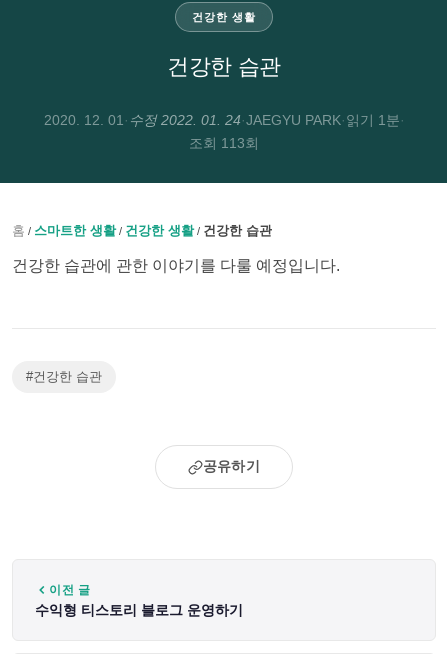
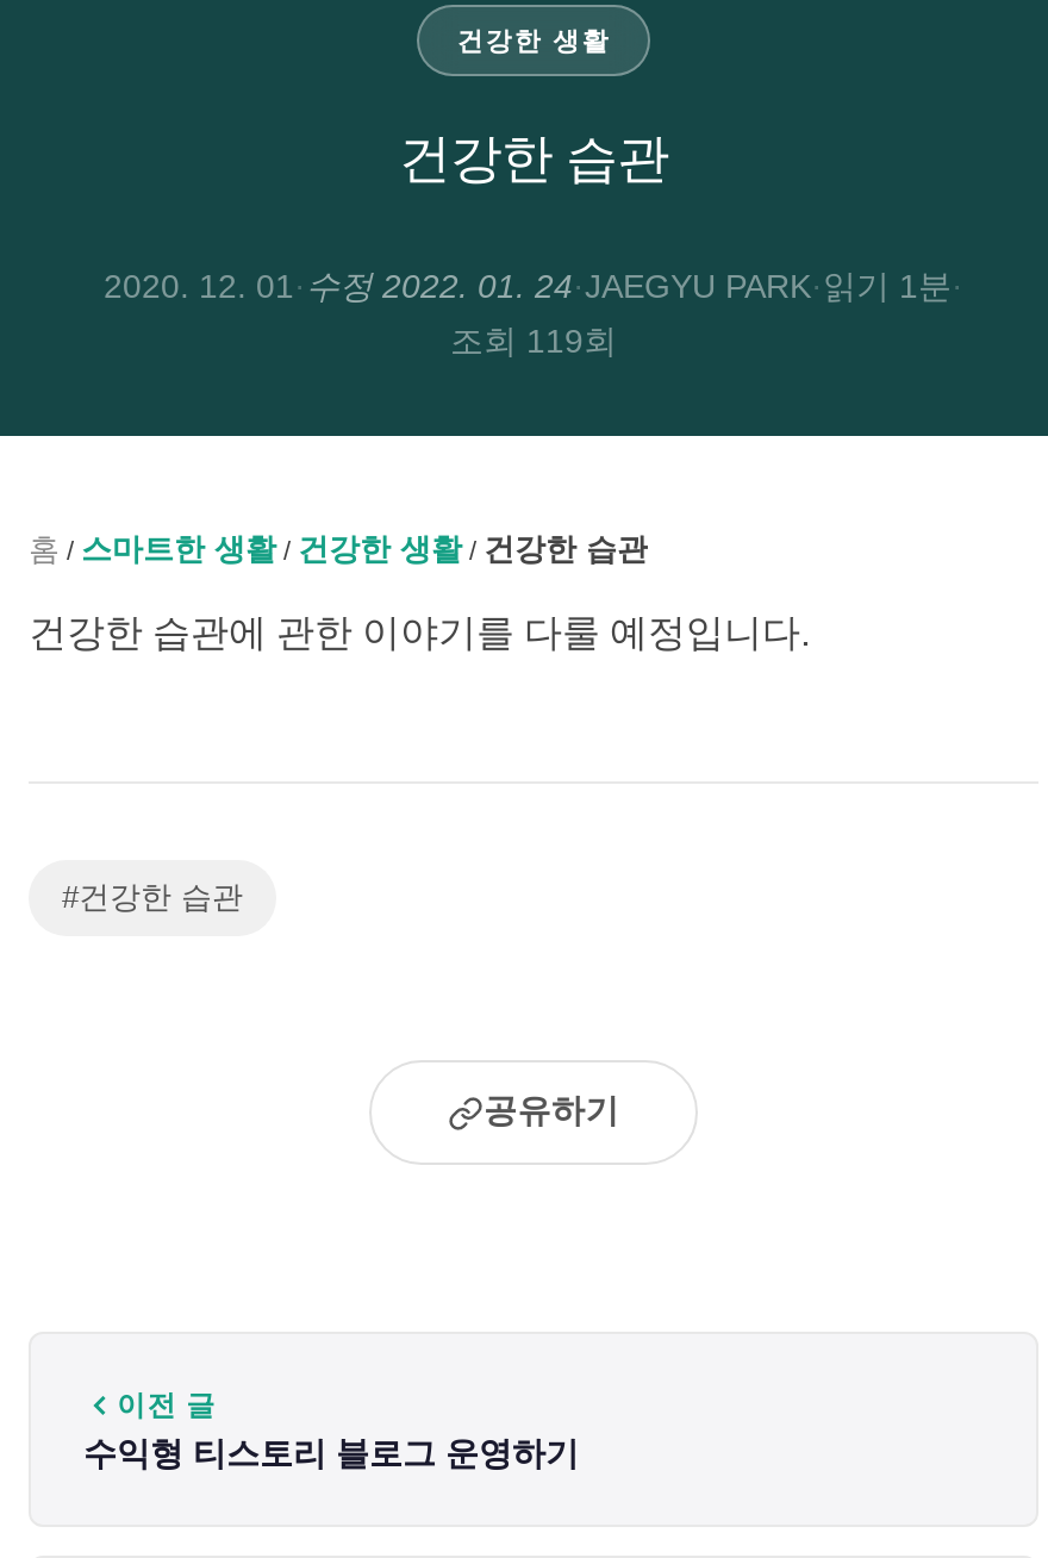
- 조회 113회
+ 조회 119회
